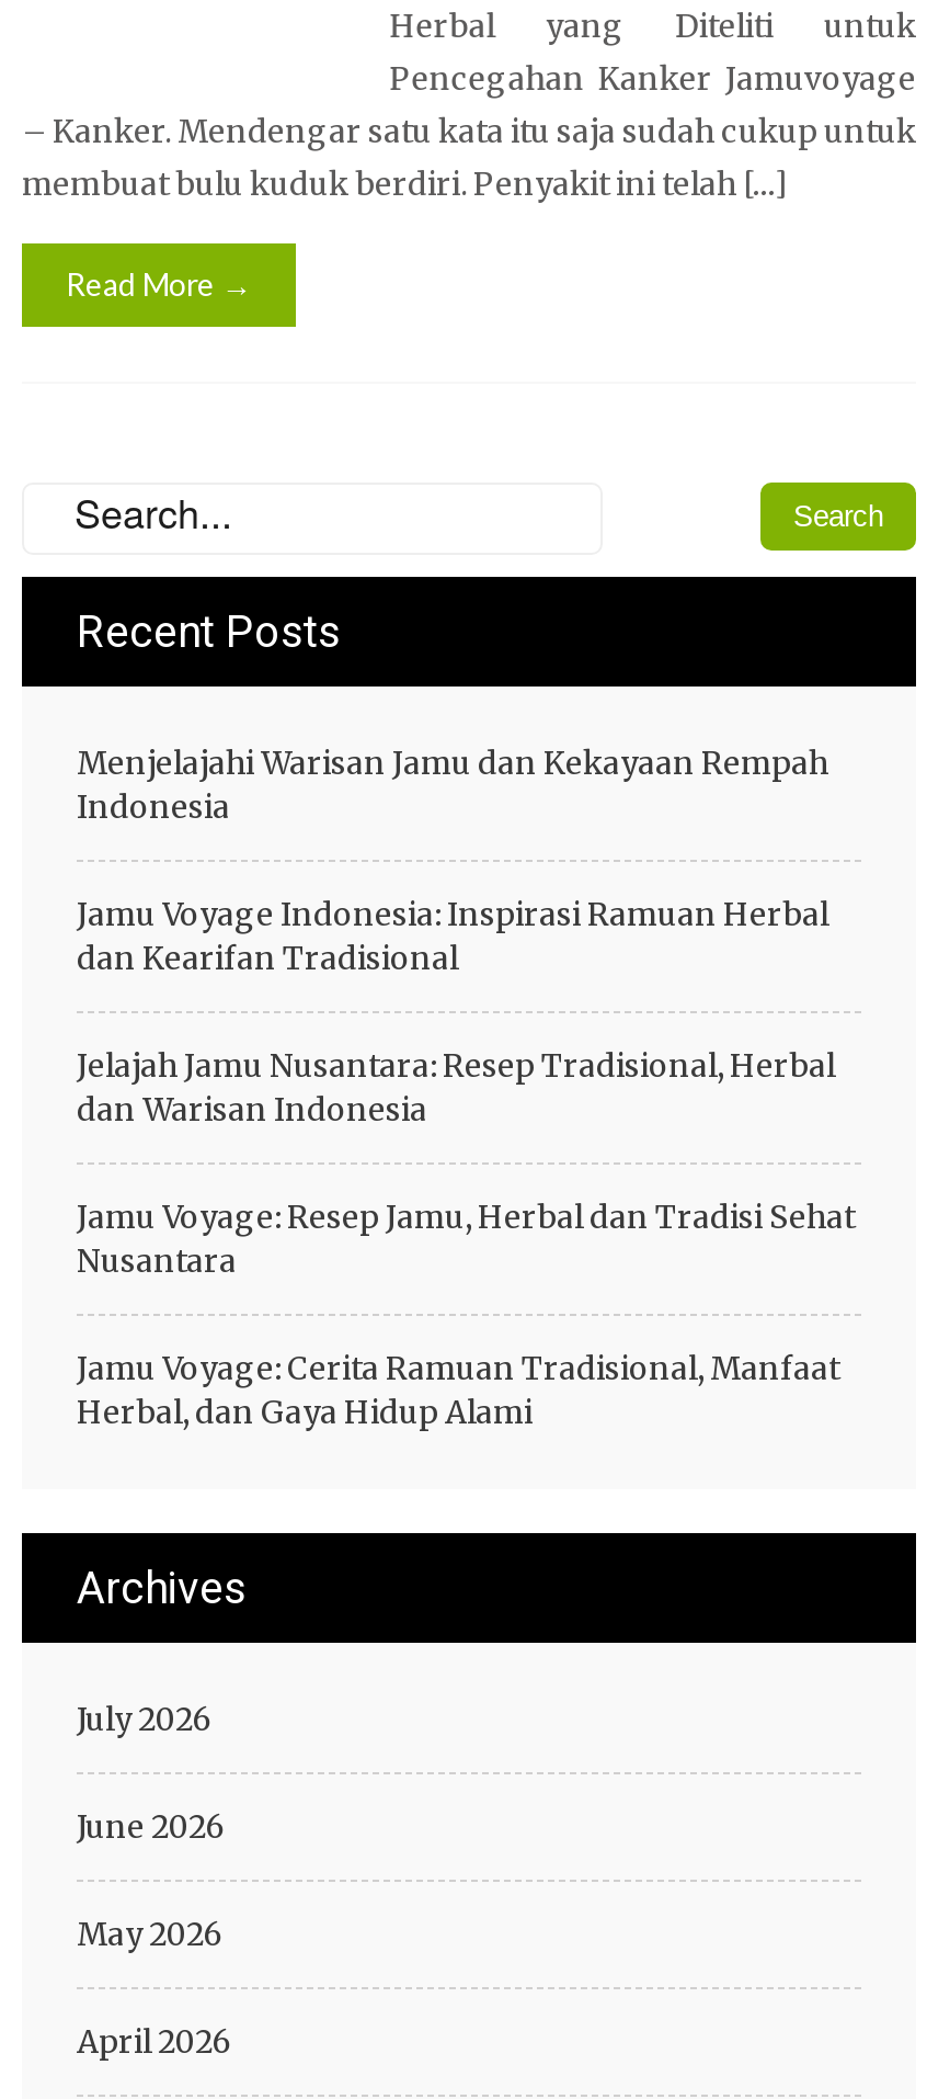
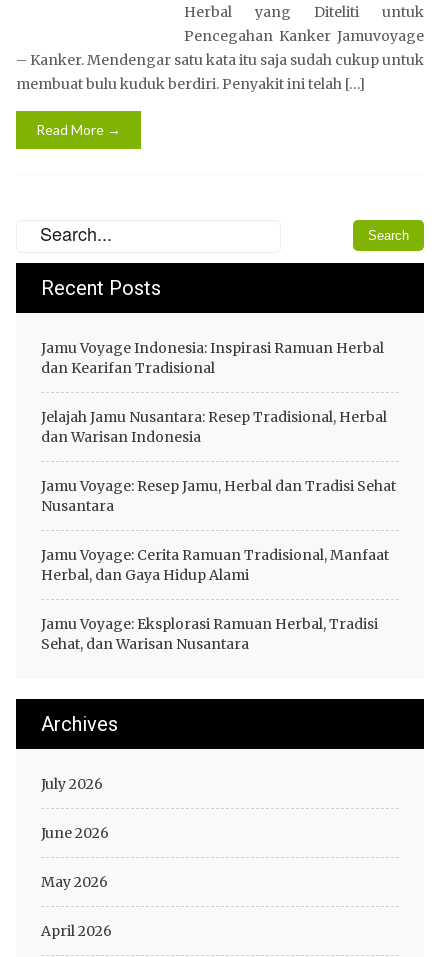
- Menjelajahi Warisan Jamu dan Kekayaan Rempah
- Indonesia

moved up: Jamu Voyage Indonesia: Inspirasi Ramuan Herbal | dan Kearifan Tradisional | Jelajah Jamu Nusantara: Resep Tradisional, Herbal | dan Warisan Indonesia | Jamu Voyage: Resep Jamu, Herbal dan Tradisi Sehat | Nusantara | Jamu Voyage: Cerita Ramuan Tradisional, Manfaat | Herbal, dan Gaya Hidup Alami

+ Jamu Voyage: Eksplorasi Ramuan Herbal, Tradisi
+ Sehat, dan Warisan Nusantara
